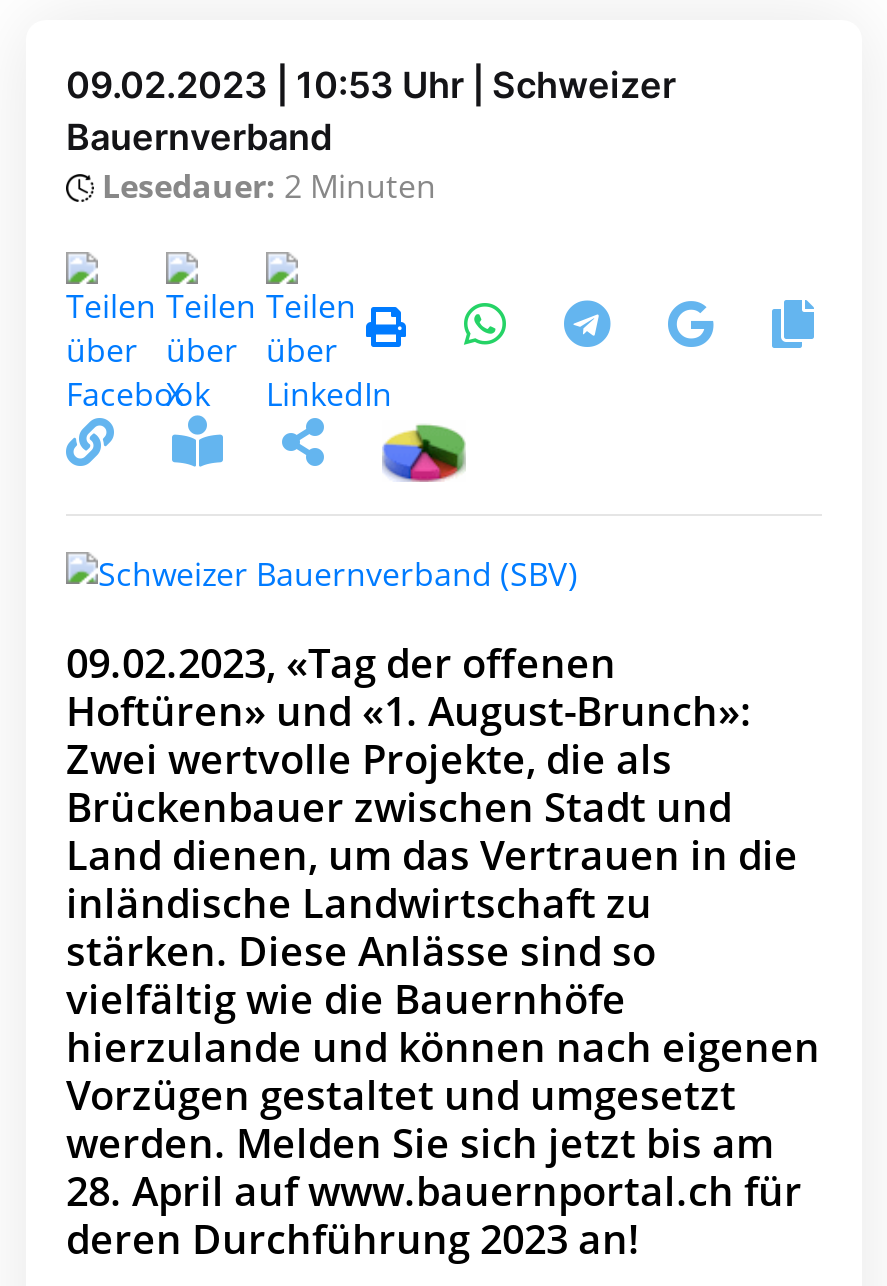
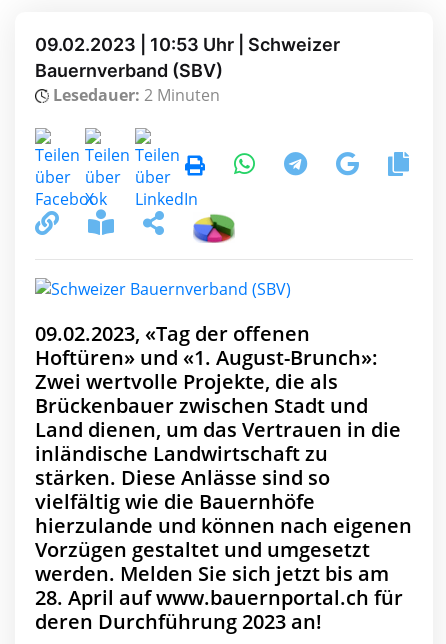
- Bauernverband
+ Bauernverband (SBV)
